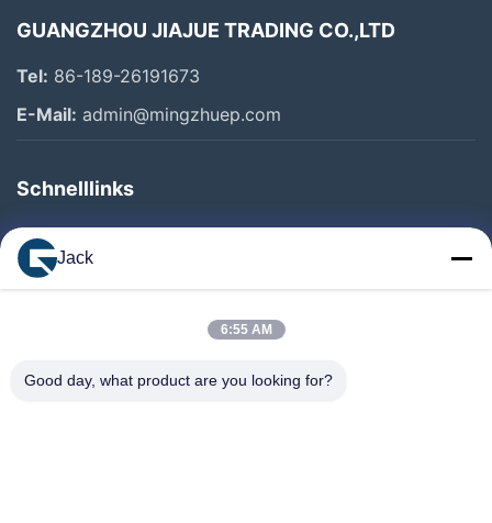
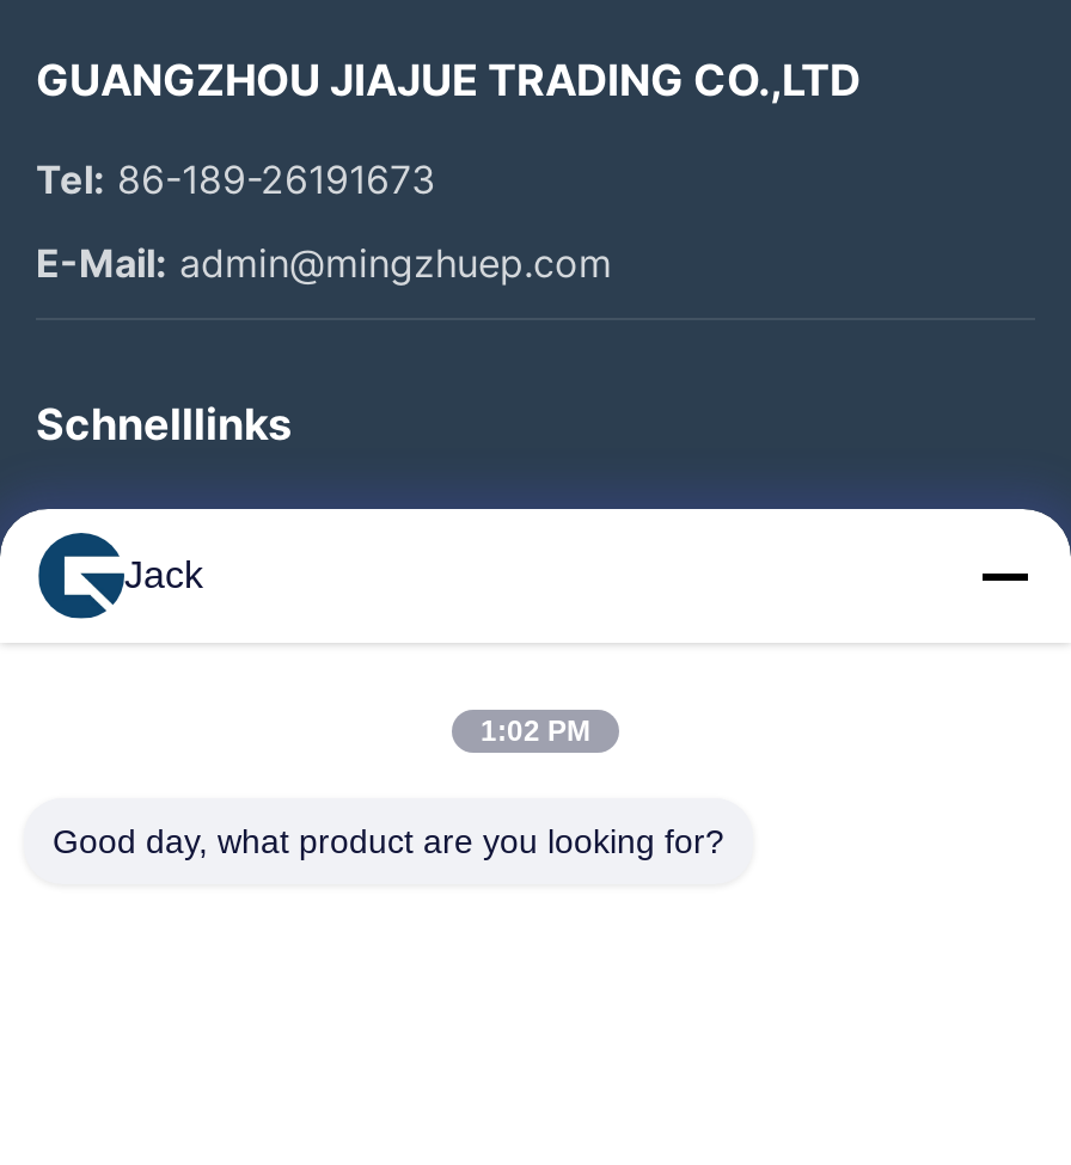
- 6:55 AM
+ 1:02 PM
